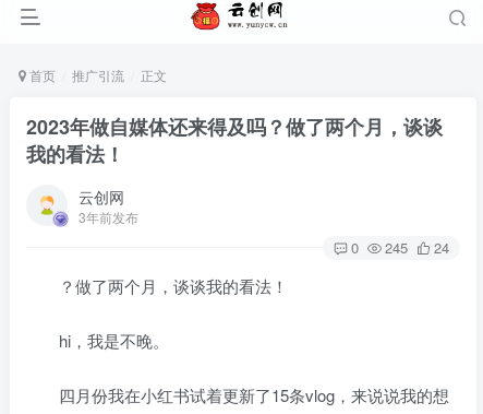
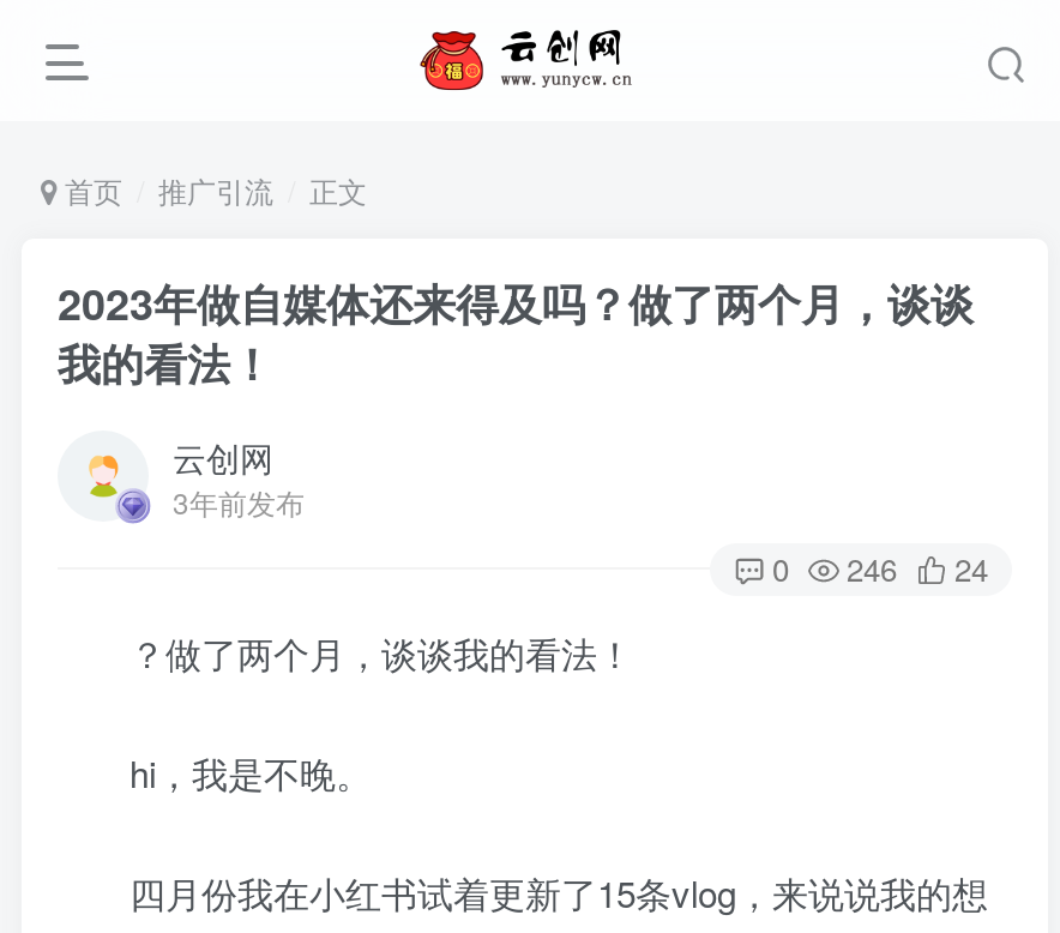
- 0 245 24
+ 0 246 24
